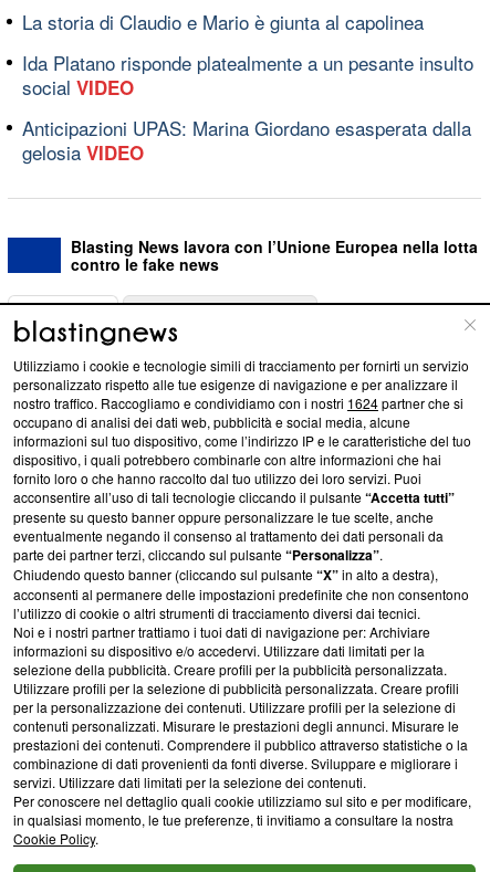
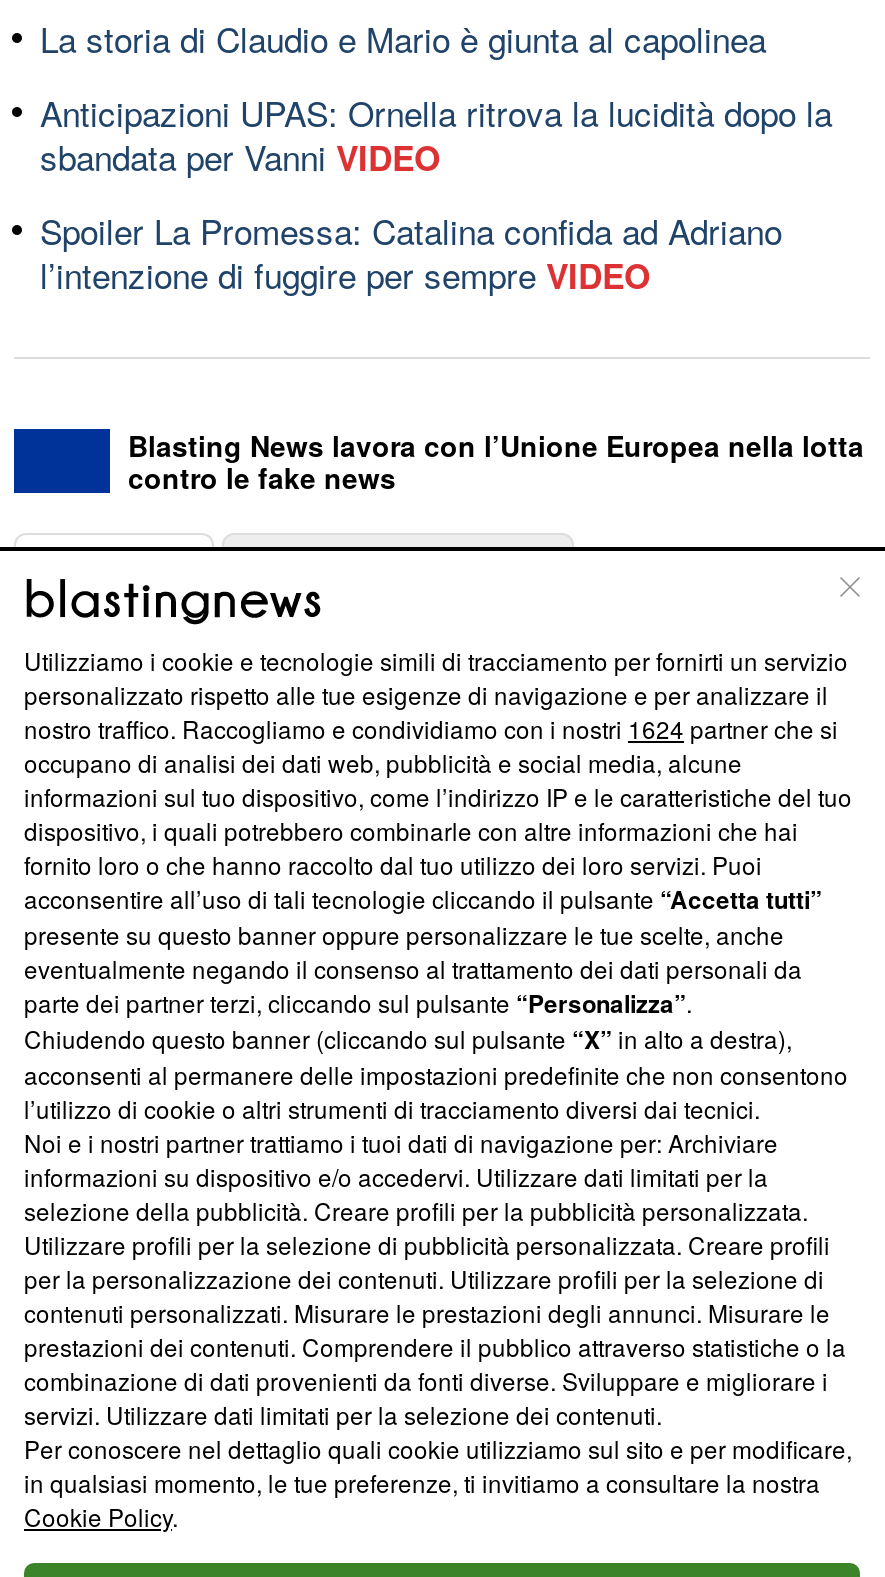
- Ida Platano risponde platealmente a un pesante insulto
- social VIDEO
+ Anticipazioni UPAS: Ornella ritrova la lucidità dopo la
+ sbandata per Vanni VIDEO

- Anticipazioni UPAS: Marina Giordano esasperata dalla
- gelosia VIDEO
+ Spoiler La Promessa: Catalina confida ad Adriano
+ l’intenzione di fuggire per sempre VIDEO
